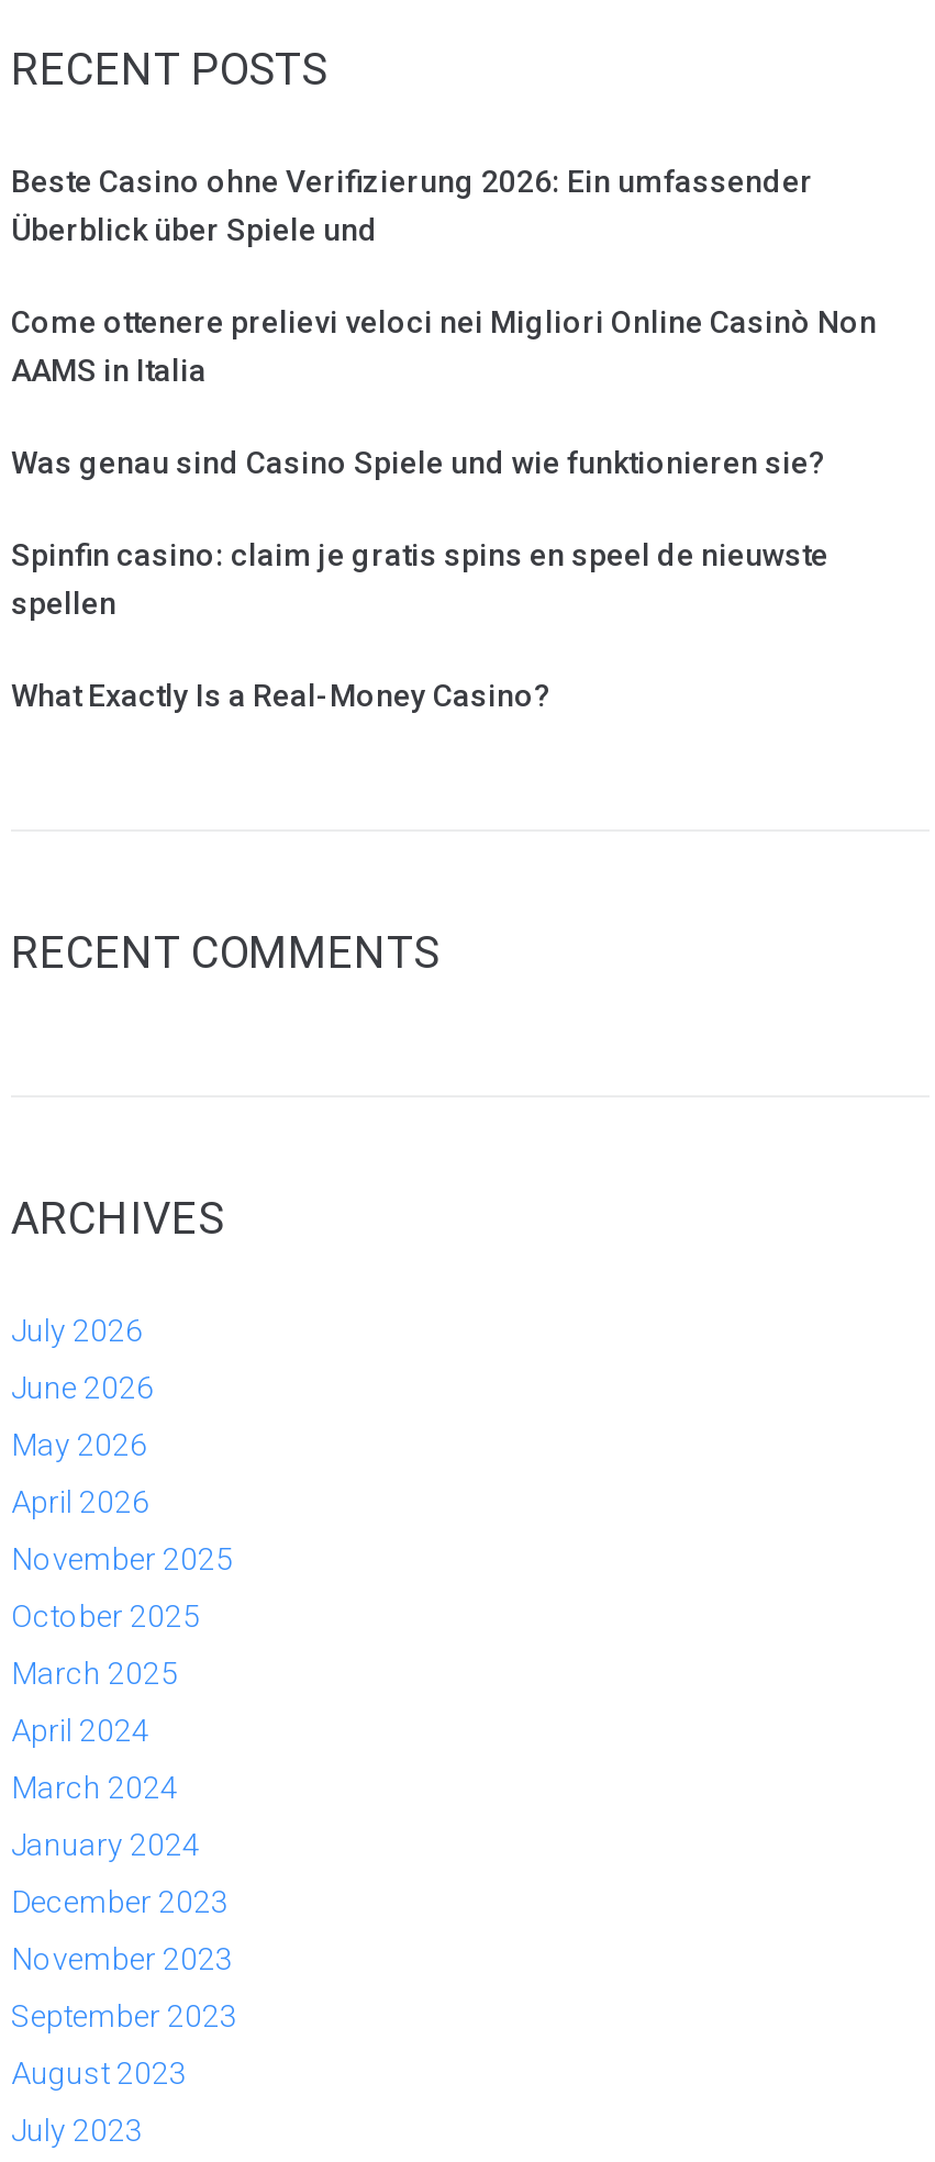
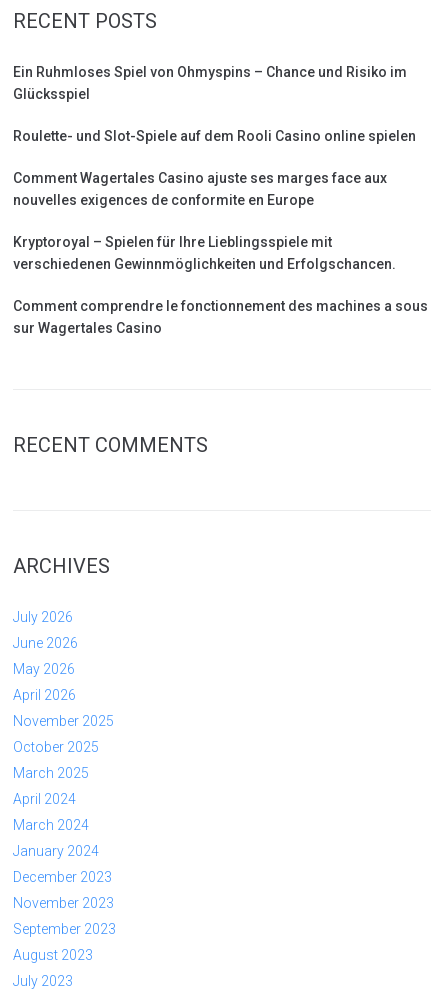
- Beste Casino ohne Verifizierung 2026: Ein umfassender
- Überblick über Spiele und
+ Ein Ruhmloses Spiel von Ohmyspins – Chance und Risiko im
+ Glücksspiel

- Come ottenere prelievi veloci nei Migliori Online Casinò Non
- AAMS in Italia
+ Roulette- und Slot-Spiele auf dem Rooli Casino online spielen

- Was genau sind Casino Spiele und wie funktionieren sie?
+ Comment Wagertales Casino ajuste ses marges face aux
+ nouvelles exigences de conformite en Europe

- Spinfin casino: claim je gratis spins en speel de nieuwste
- spellen
+ Kryptoroyal – Spielen für Ihre Lieblingsspiele mit
+ verschiedenen Gewinnmöglichkeiten und Erfolgschancen.

- What Exactly Is a Real-Money Casino?
+ Comment comprendre le fonctionnement des machines a sous
+ sur Wagertales Casino
